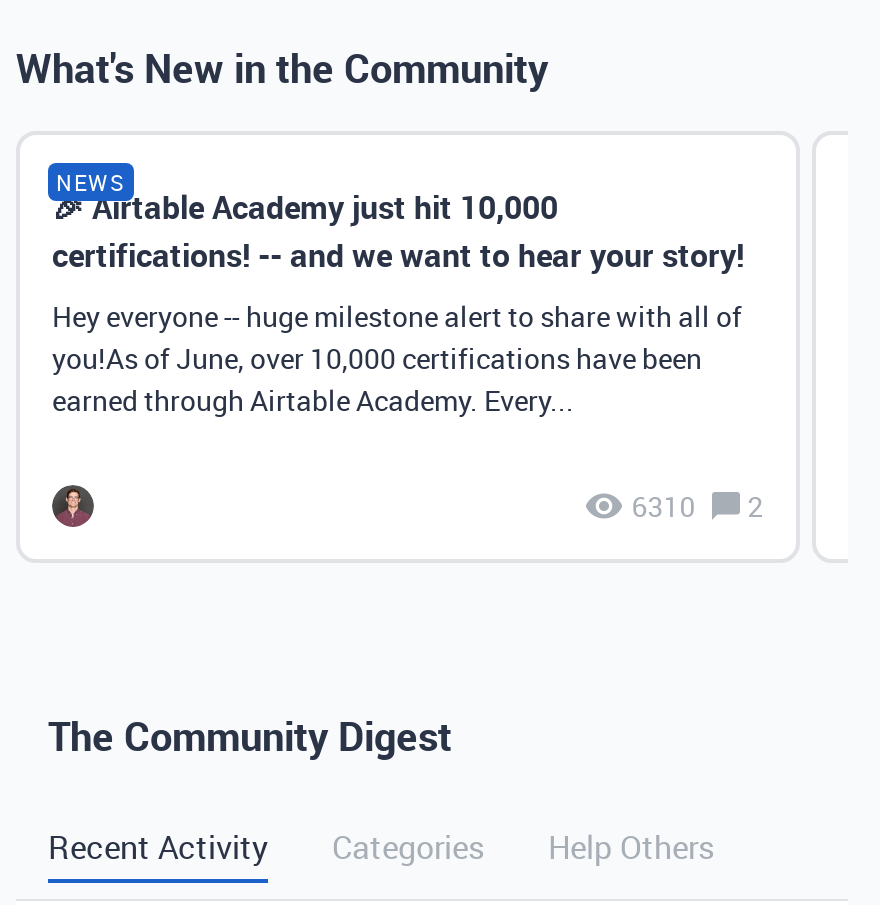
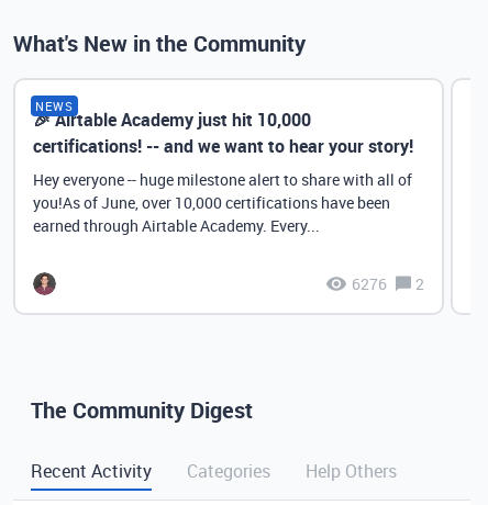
- 6310 2
+ 6276 2
